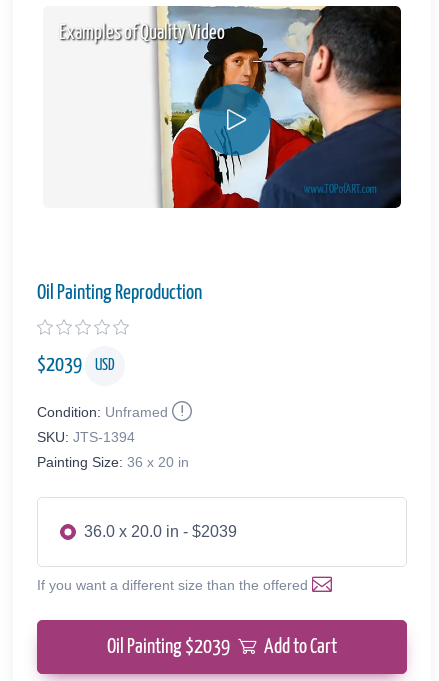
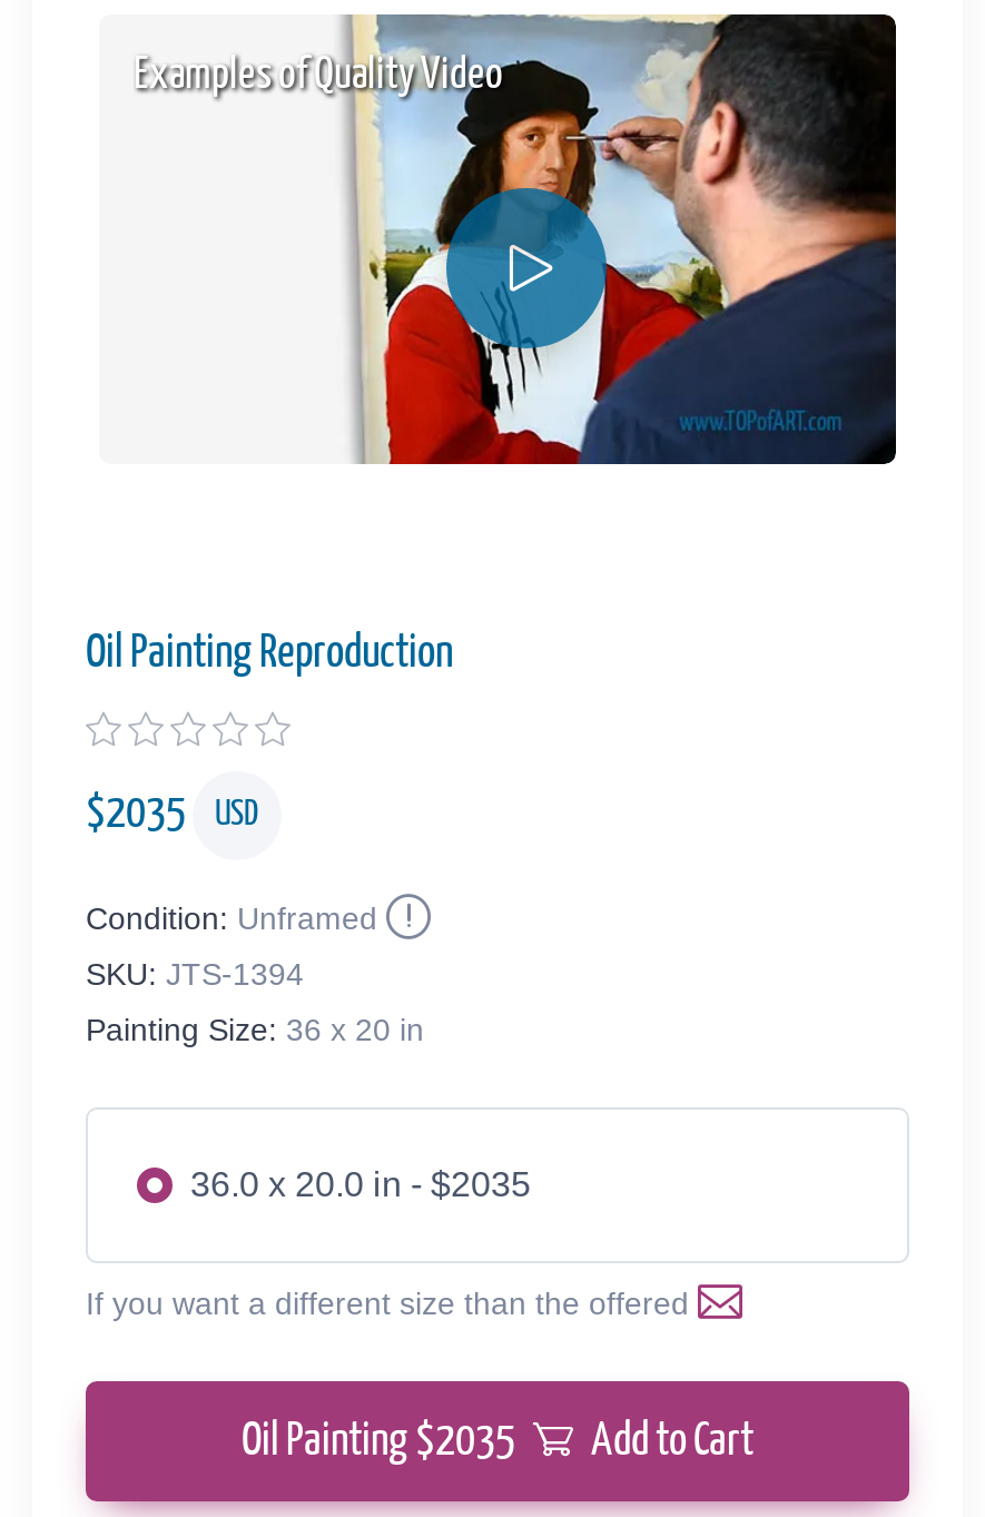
- $2039 USD
+ $2035 USD

- 36.0 x 20.0 in - $2039
+ 36.0 x 20.0 in - $2035

- Oil Painting $2039 Add to Cart
+ Oil Painting $2035 Add to Cart
